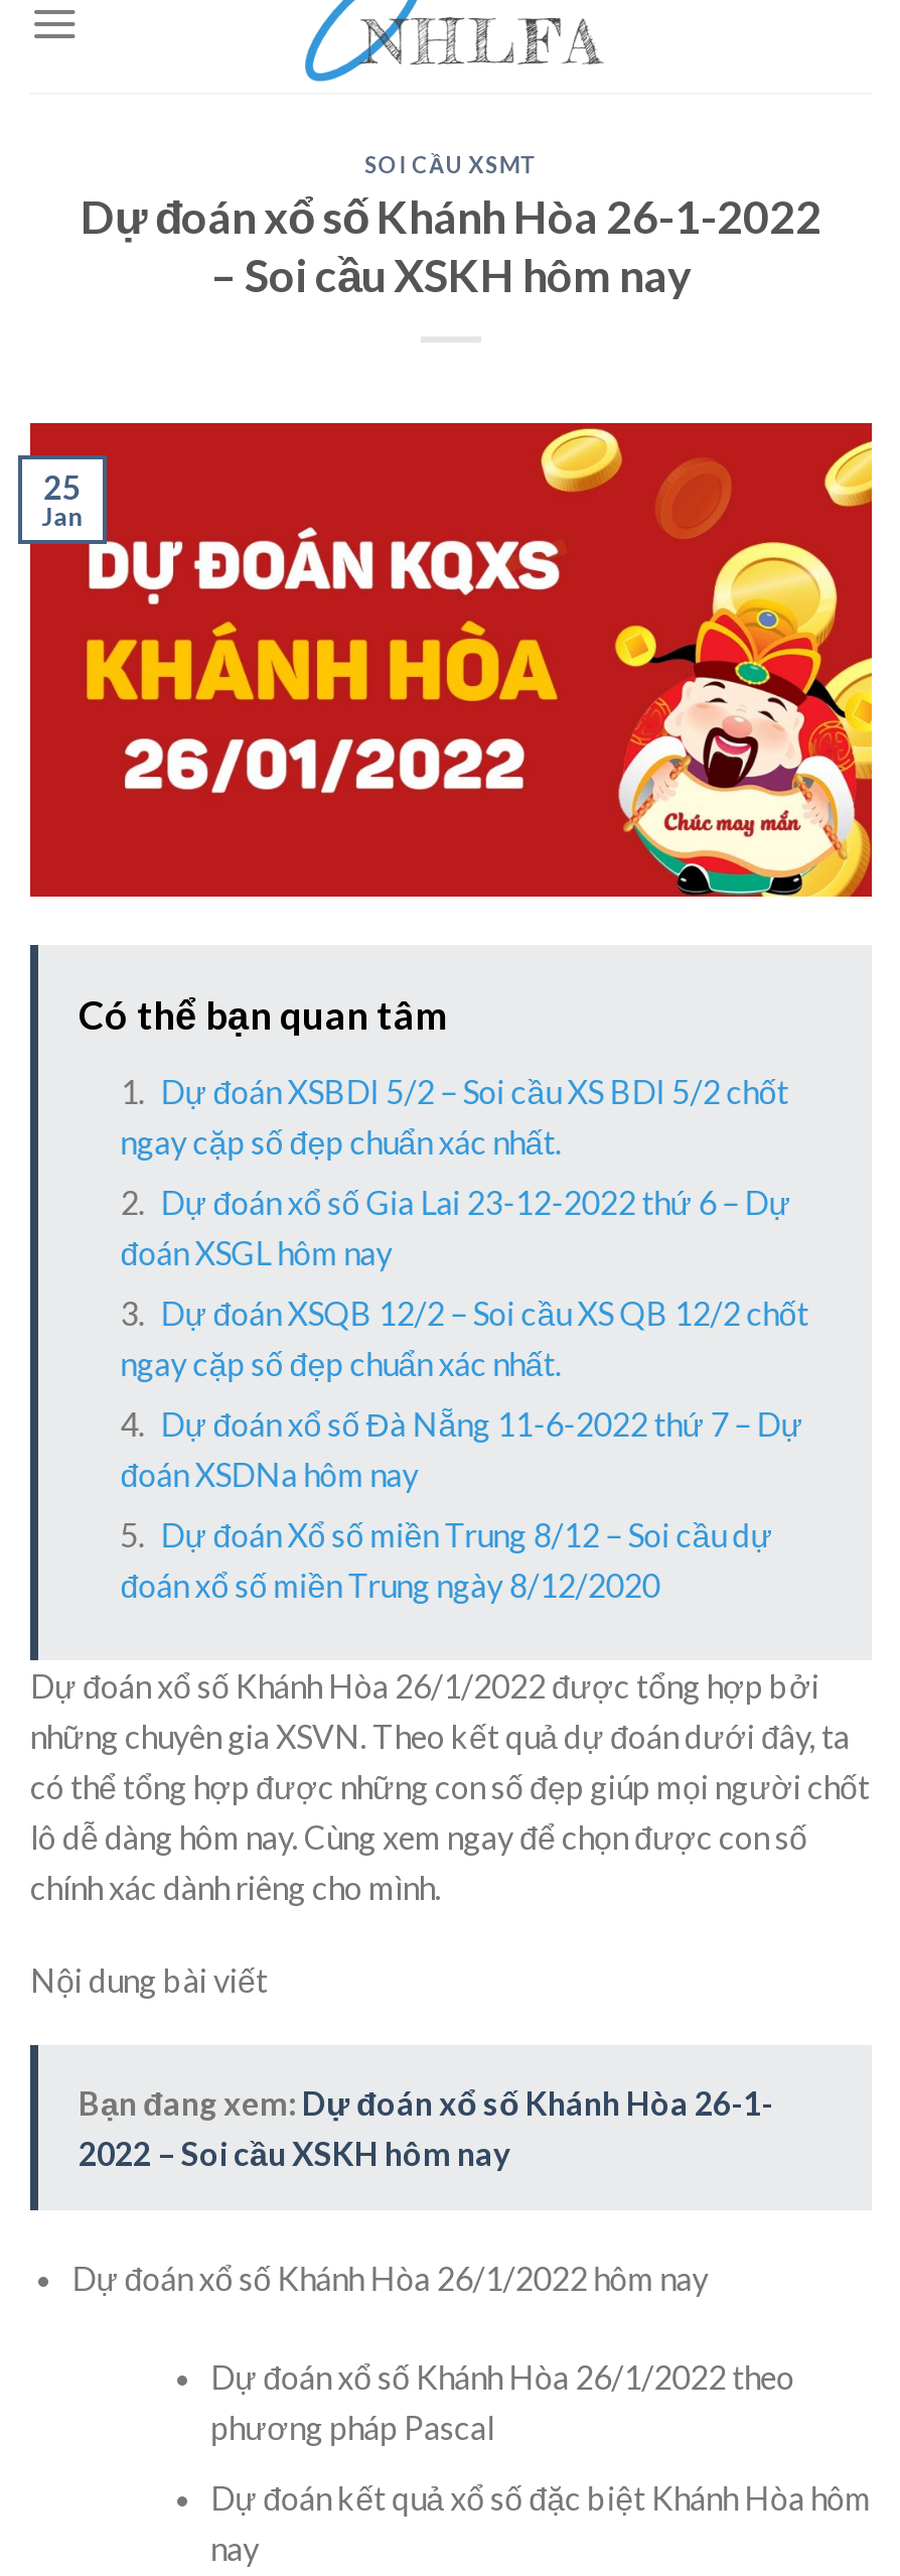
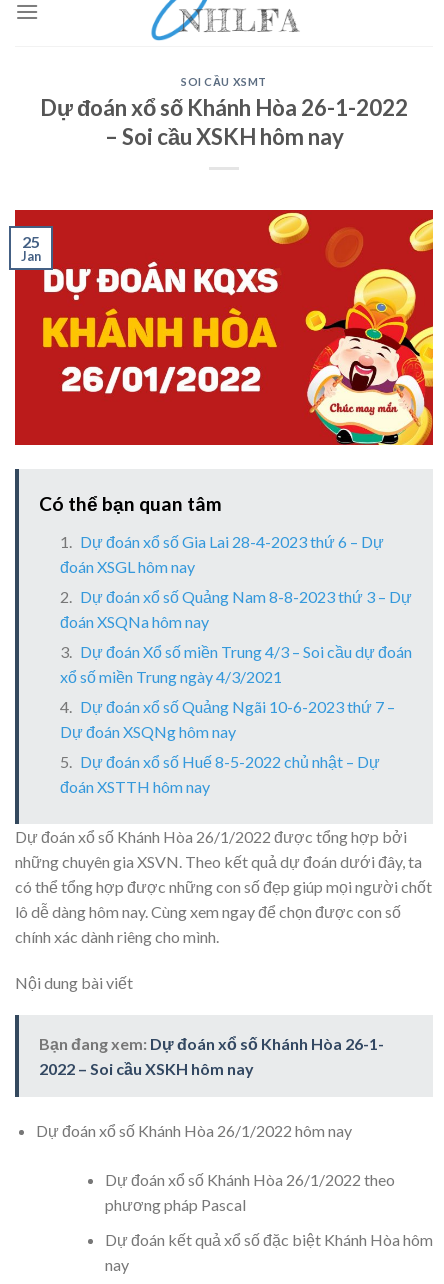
- Dự đoán XSBDI 5/2 – Soi cầu XS BDI 5/2 chốt
- ngay cặp số đẹp chuẩn xác nhất.
- Dự đoán xổ số Gia Lai 23-12-2022 thứ 6 – Dự
+ Dự đoán xổ số Gia Lai 28-4-2023 thứ 6 – Dự

moved up: đoán XSGL hôm nay

- Dự đoán XSQB 12/2 – Soi cầu XS QB 12/2 chốt
- ngay cặp số đẹp chuẩn xác nhất.
- Dự đoán xổ số Đà Nẵng 11-6-2022 thứ 7 – Dự
- đoán XSDNa hôm nay
- Dự đoán Xổ số miền Trung 8/12 – Soi cầu dự
- đoán xổ số miền Trung ngày 8/12/2020
+ Dự đoán xổ số Quảng Nam 8-8-2023 thứ 3 – Dự
+ đoán XSQNa hôm nay
+ Dự đoán Xổ số miền Trung 4/3 – Soi cầu dự đoán
+ xổ số miền Trung ngày 4/3/2021
+ Dự đoán xổ số Quảng Ngãi 10-6-2023 thứ 7 –
+ Dự đoán XSQNg hôm nay
+ Dự đoán xổ số Huế 8-5-2022 chủ nhật – Dự
+ đoán XSTTH hôm nay
